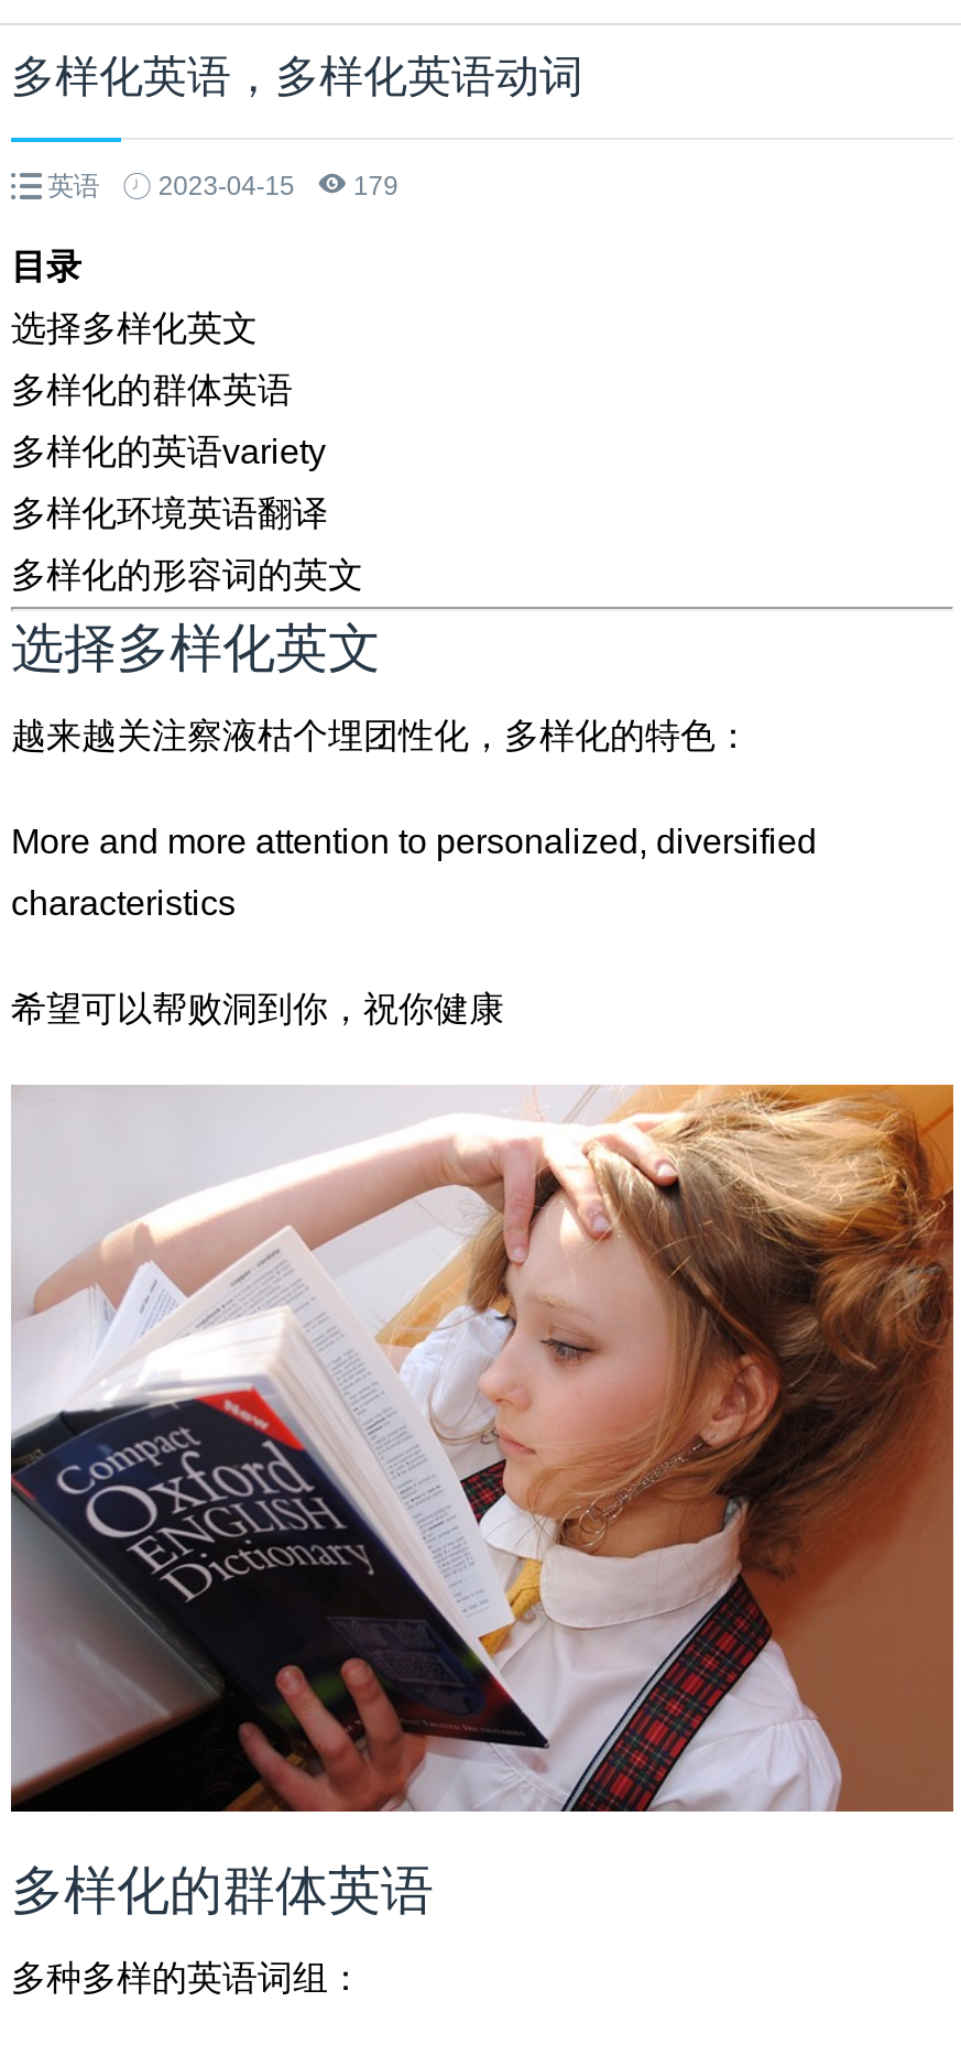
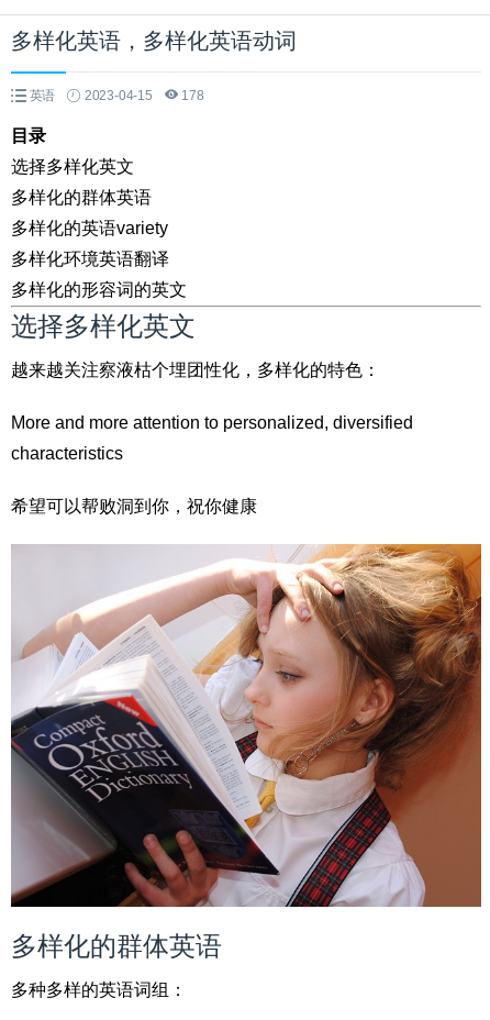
- 英语 2023-04-15 179
+ 英语 2023-04-15 178
